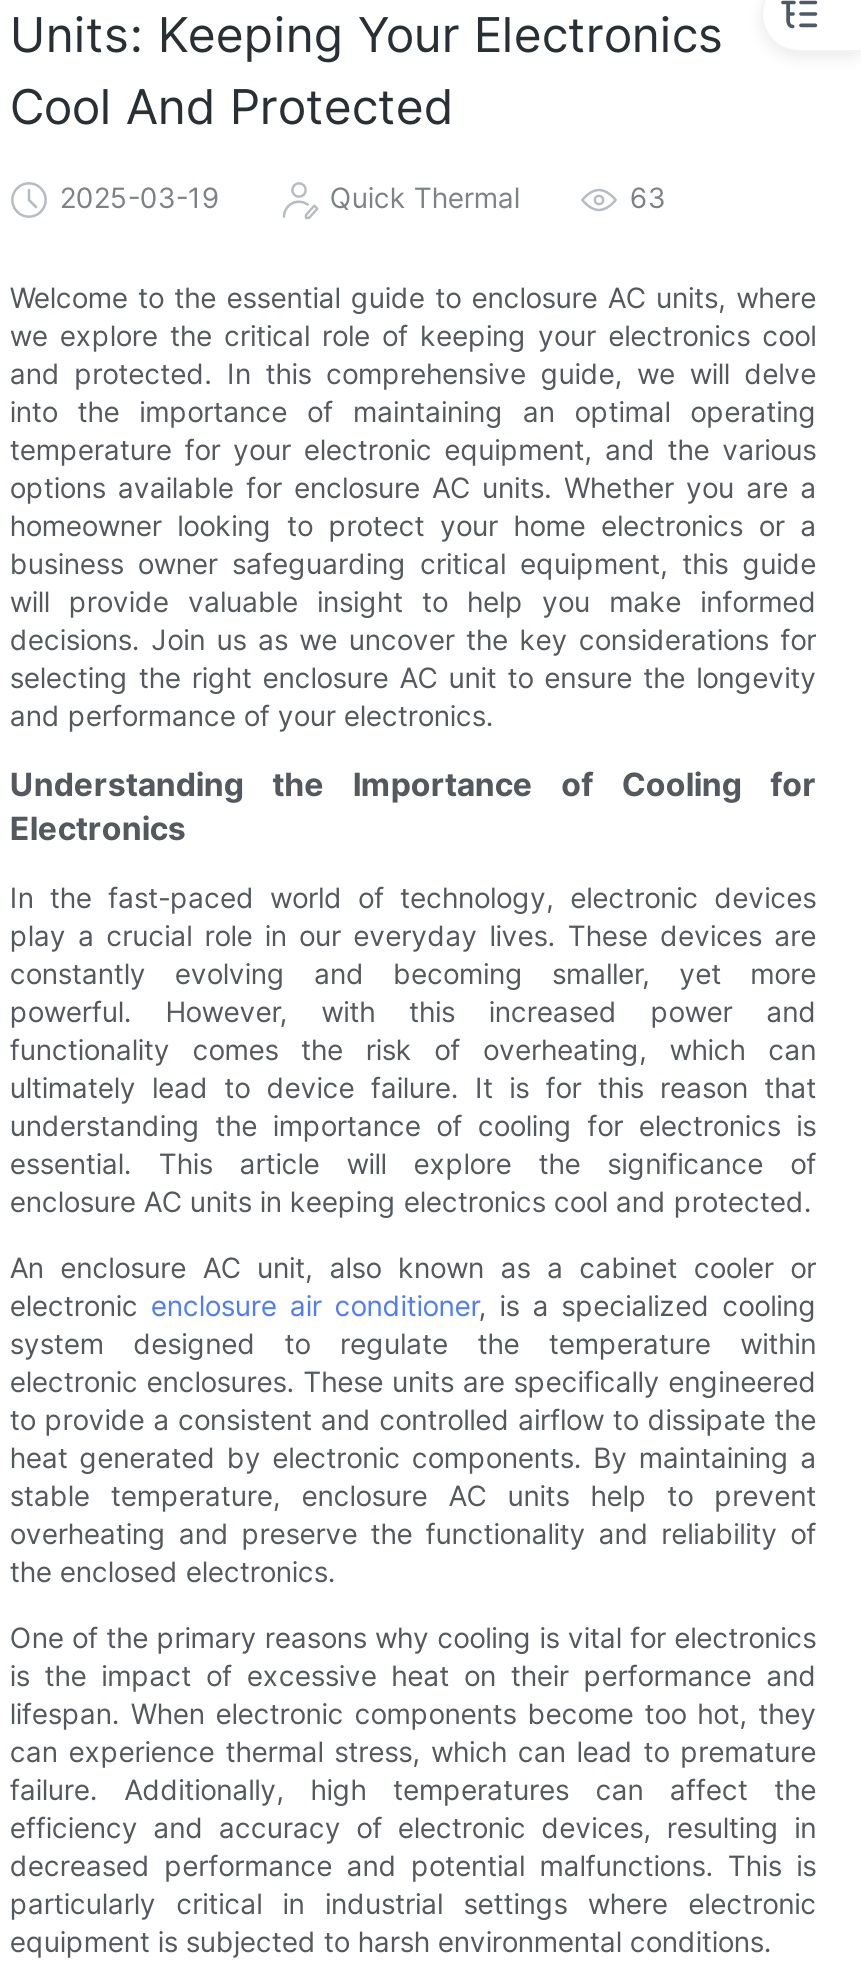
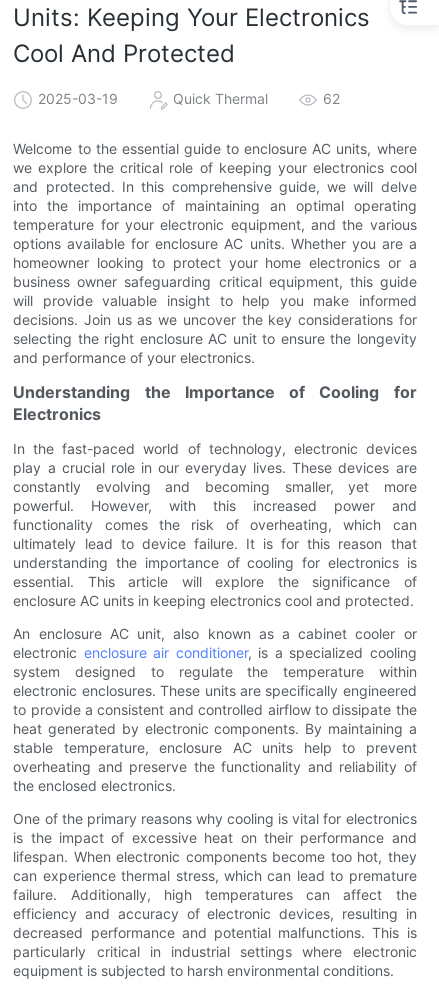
- 63
+ 62
